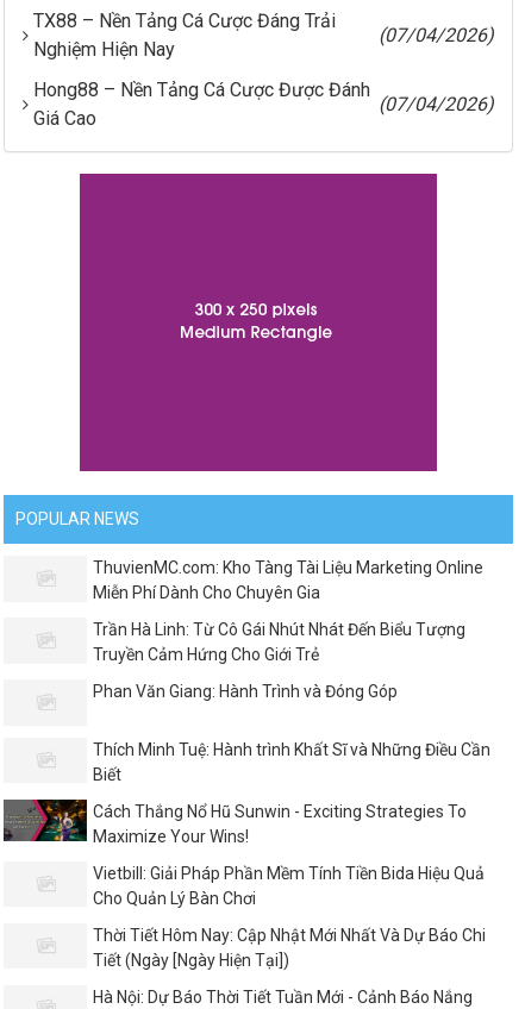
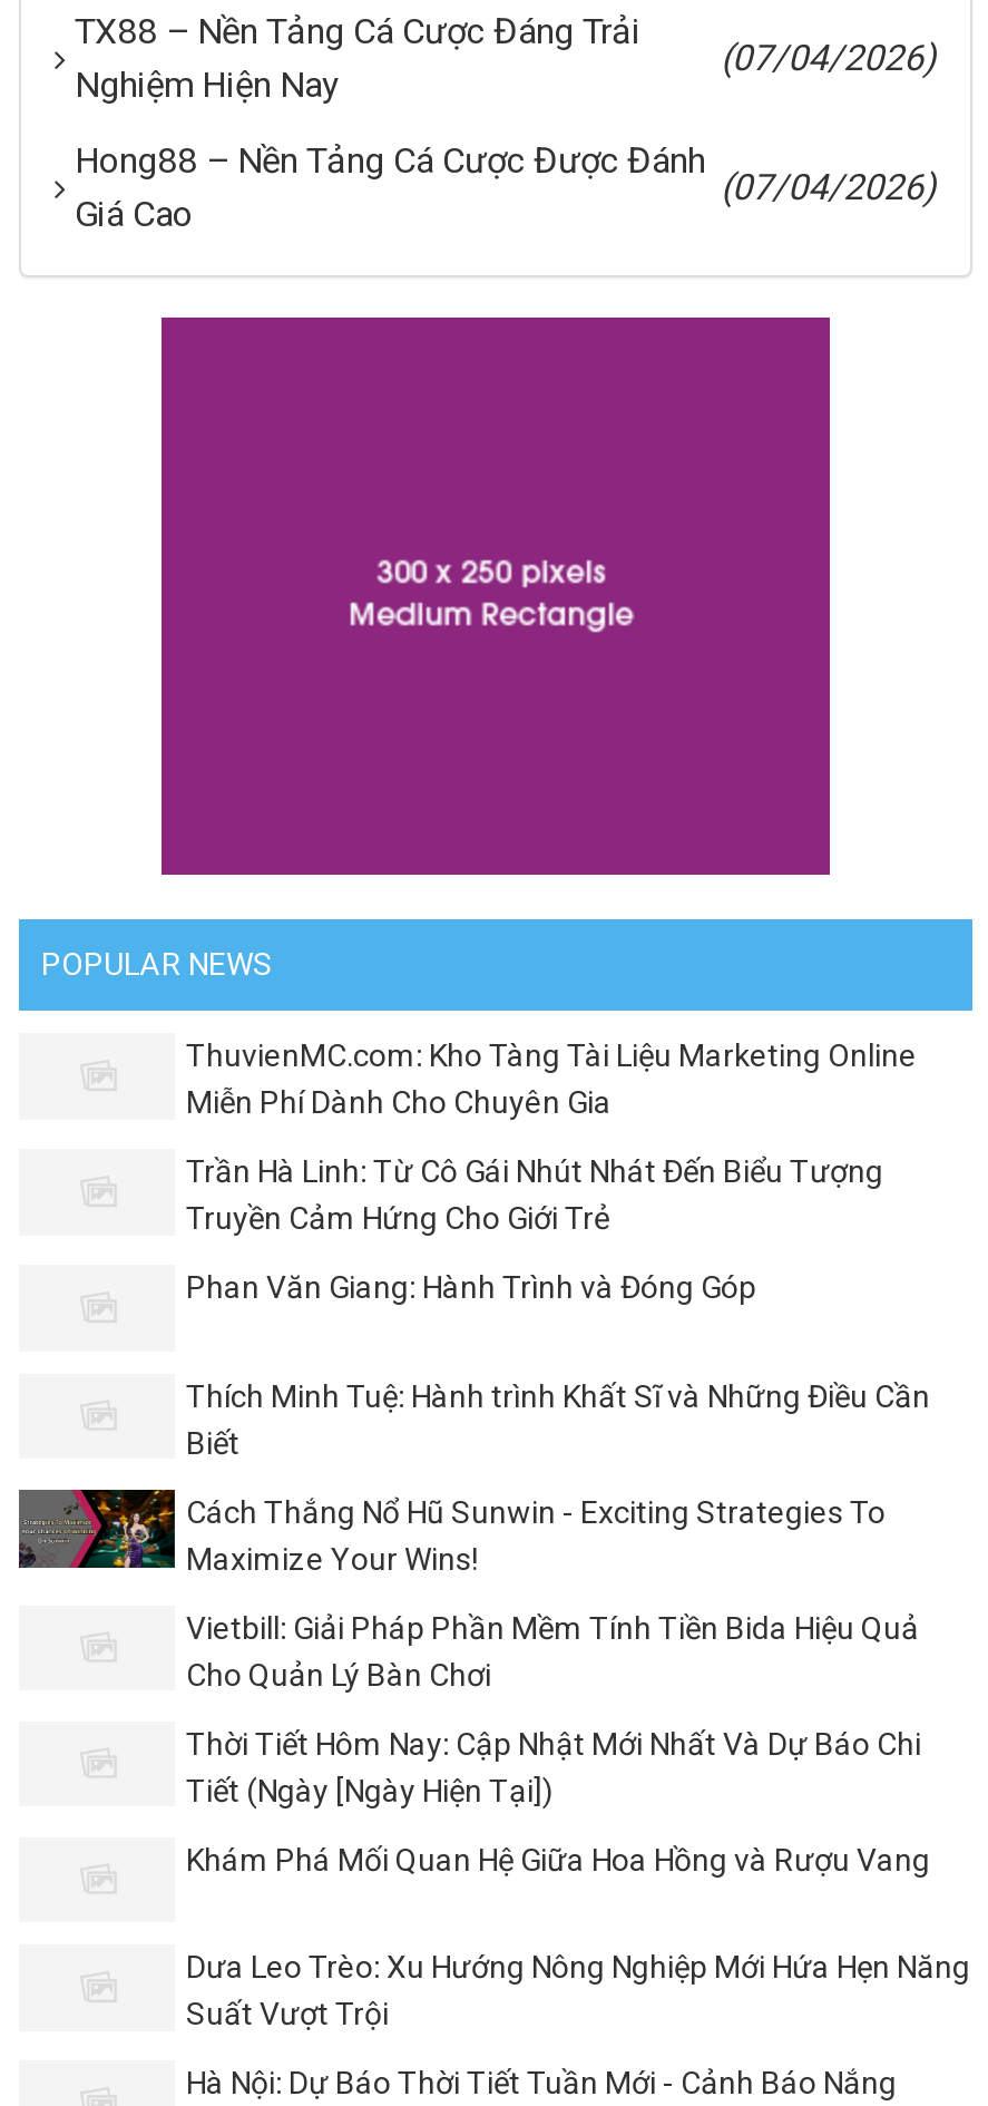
+ Khám Phá Mối Quan Hệ Giữa Hoa Hồng và Rượu Vang
+ Dưa Leo Trèo: Xu Hướng Nông Nghiệp Mới Hứa Hẹn Năng
+ Suất Vượt Trội
